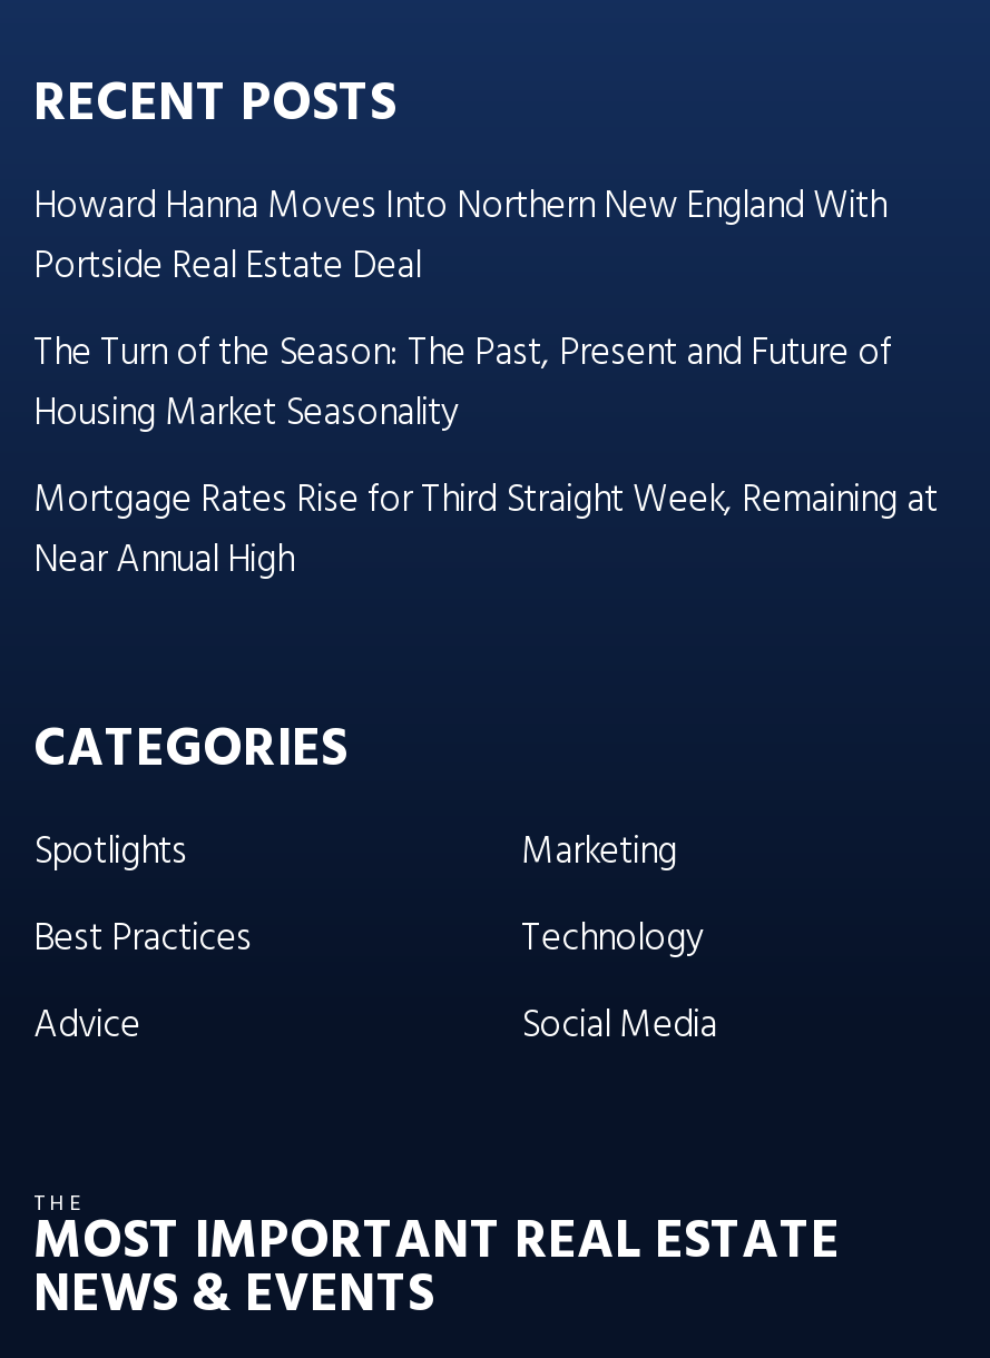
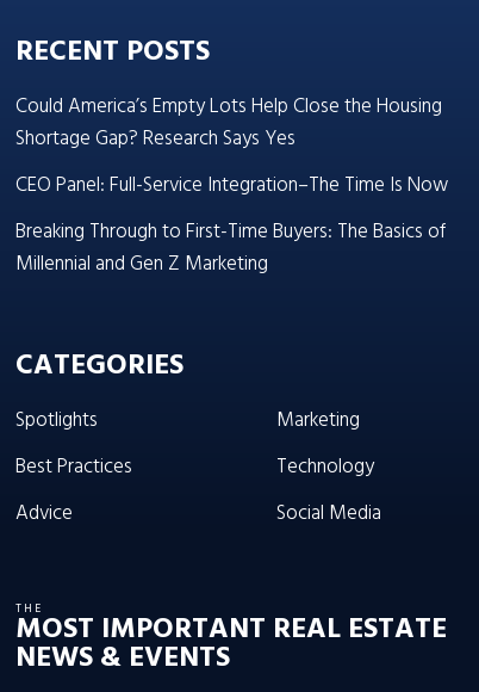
- Howard Hanna Moves Into Northern New England With
- Portside Real Estate Deal
- The Turn of the Season: The Past, Present and Future of
- Housing Market Seasonality
- Mortgage Rates Rise for Third Straight Week, Remaining at
- Near Annual High
+ Could America’s Empty Lots Help Close the Housing
+ Shortage Gap? Research Says Yes
+ CEO Panel: Full-Service Integration–The Time Is Now
+ Breaking Through to First-Time Buyers: The Basics of
+ Millennial and Gen Z Marketing
